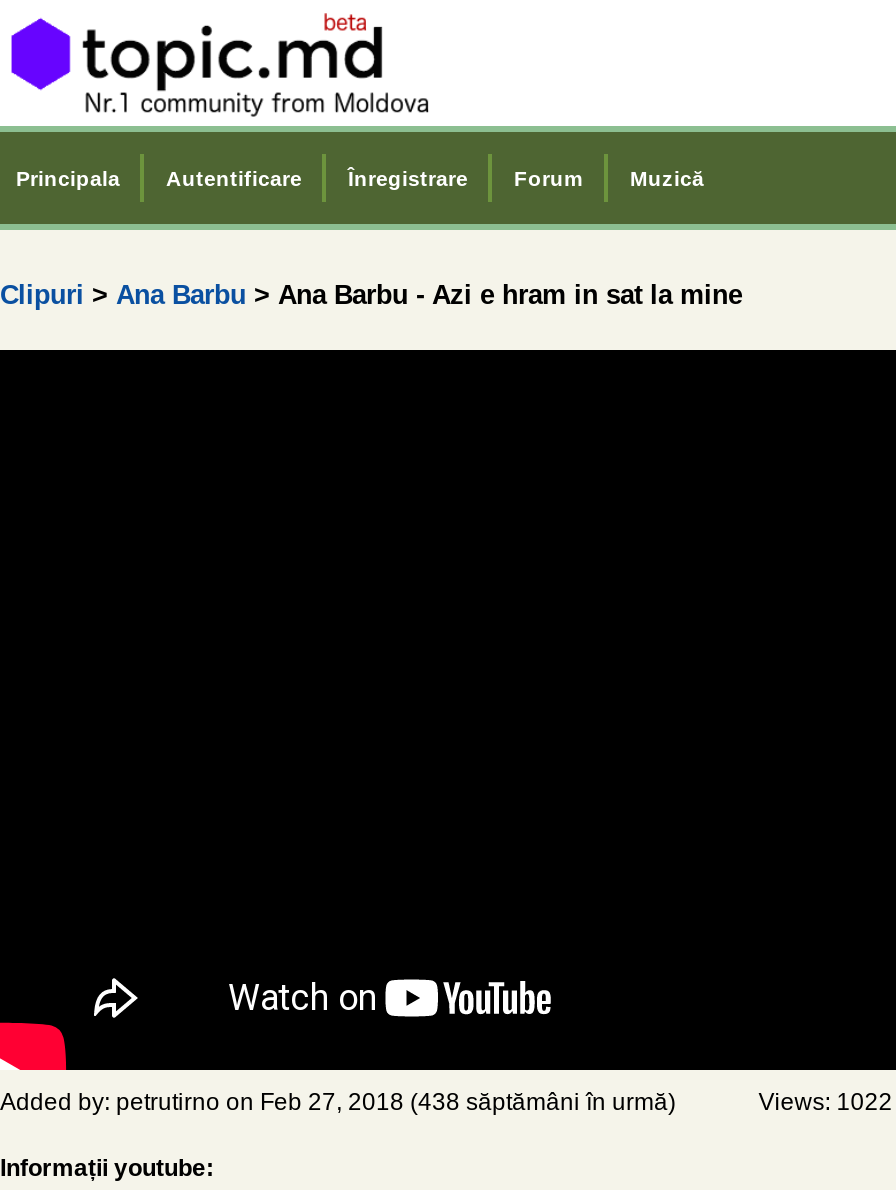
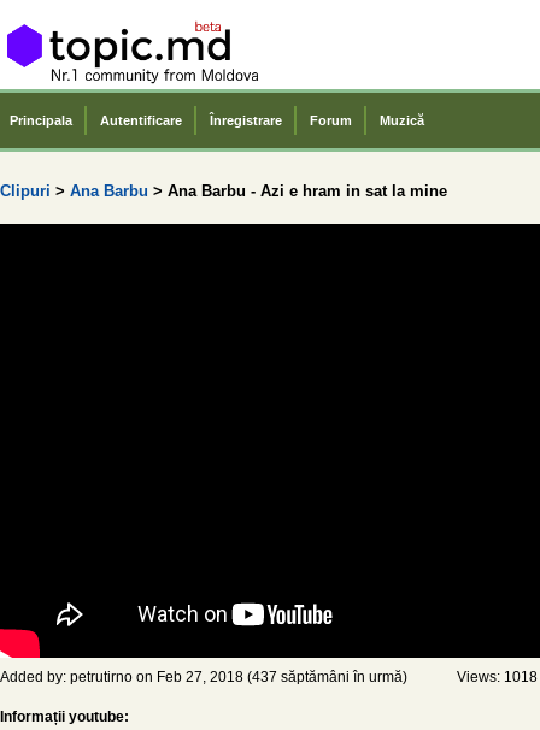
- Added by: petrutirno on Feb 27, 2018 (438 săptămâni în urmă)
+ Added by: petrutirno on Feb 27, 2018 (437 săptămâni în urmă)

- Views: 1022
+ Views: 1018
